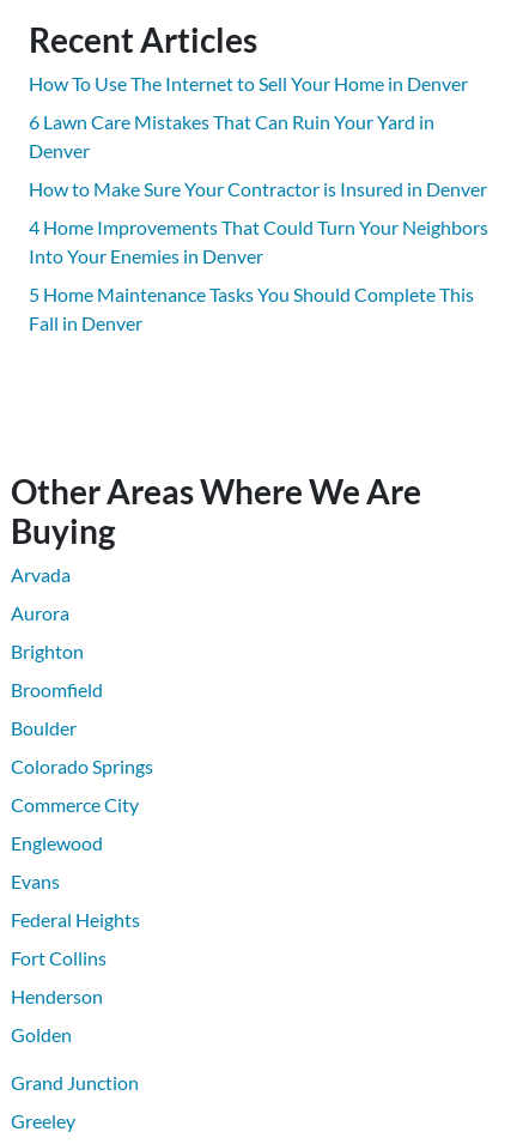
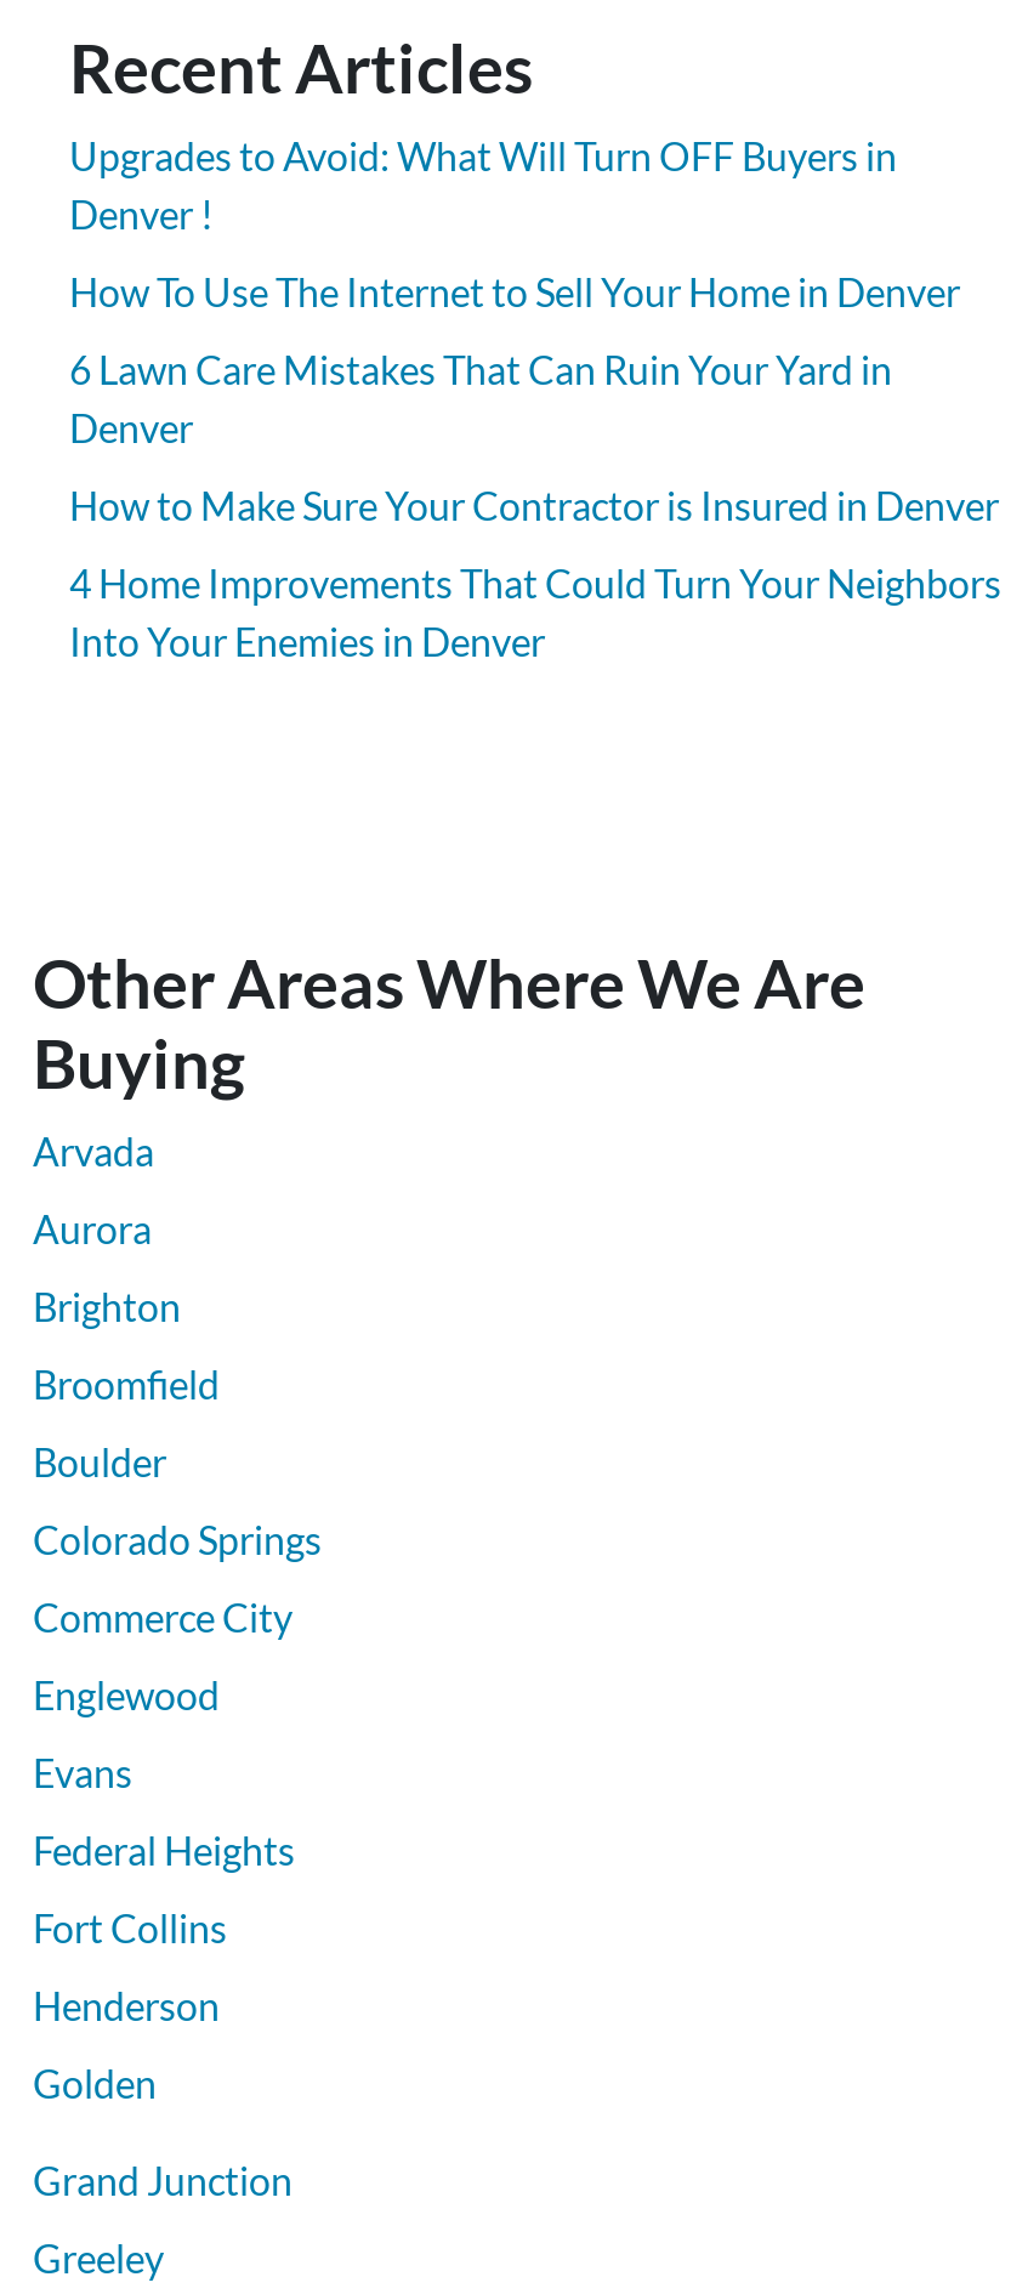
+ Upgrades to Avoid: What Will Turn OFF Buyers in
+ Denver !

moved down: How To Use The Internet to Sell Your Home in Denver | 6 Lawn Care Mistakes That Can Ruin Your Yard in | Denver | How to Make Sure Your Contractor is Insured in Denver | 4 Home Improvements That Could Turn Your Neighbors | Into Your Enemies in Denver

- 5 Home Maintenance Tasks You Should Complete This
- Fall in Denver
